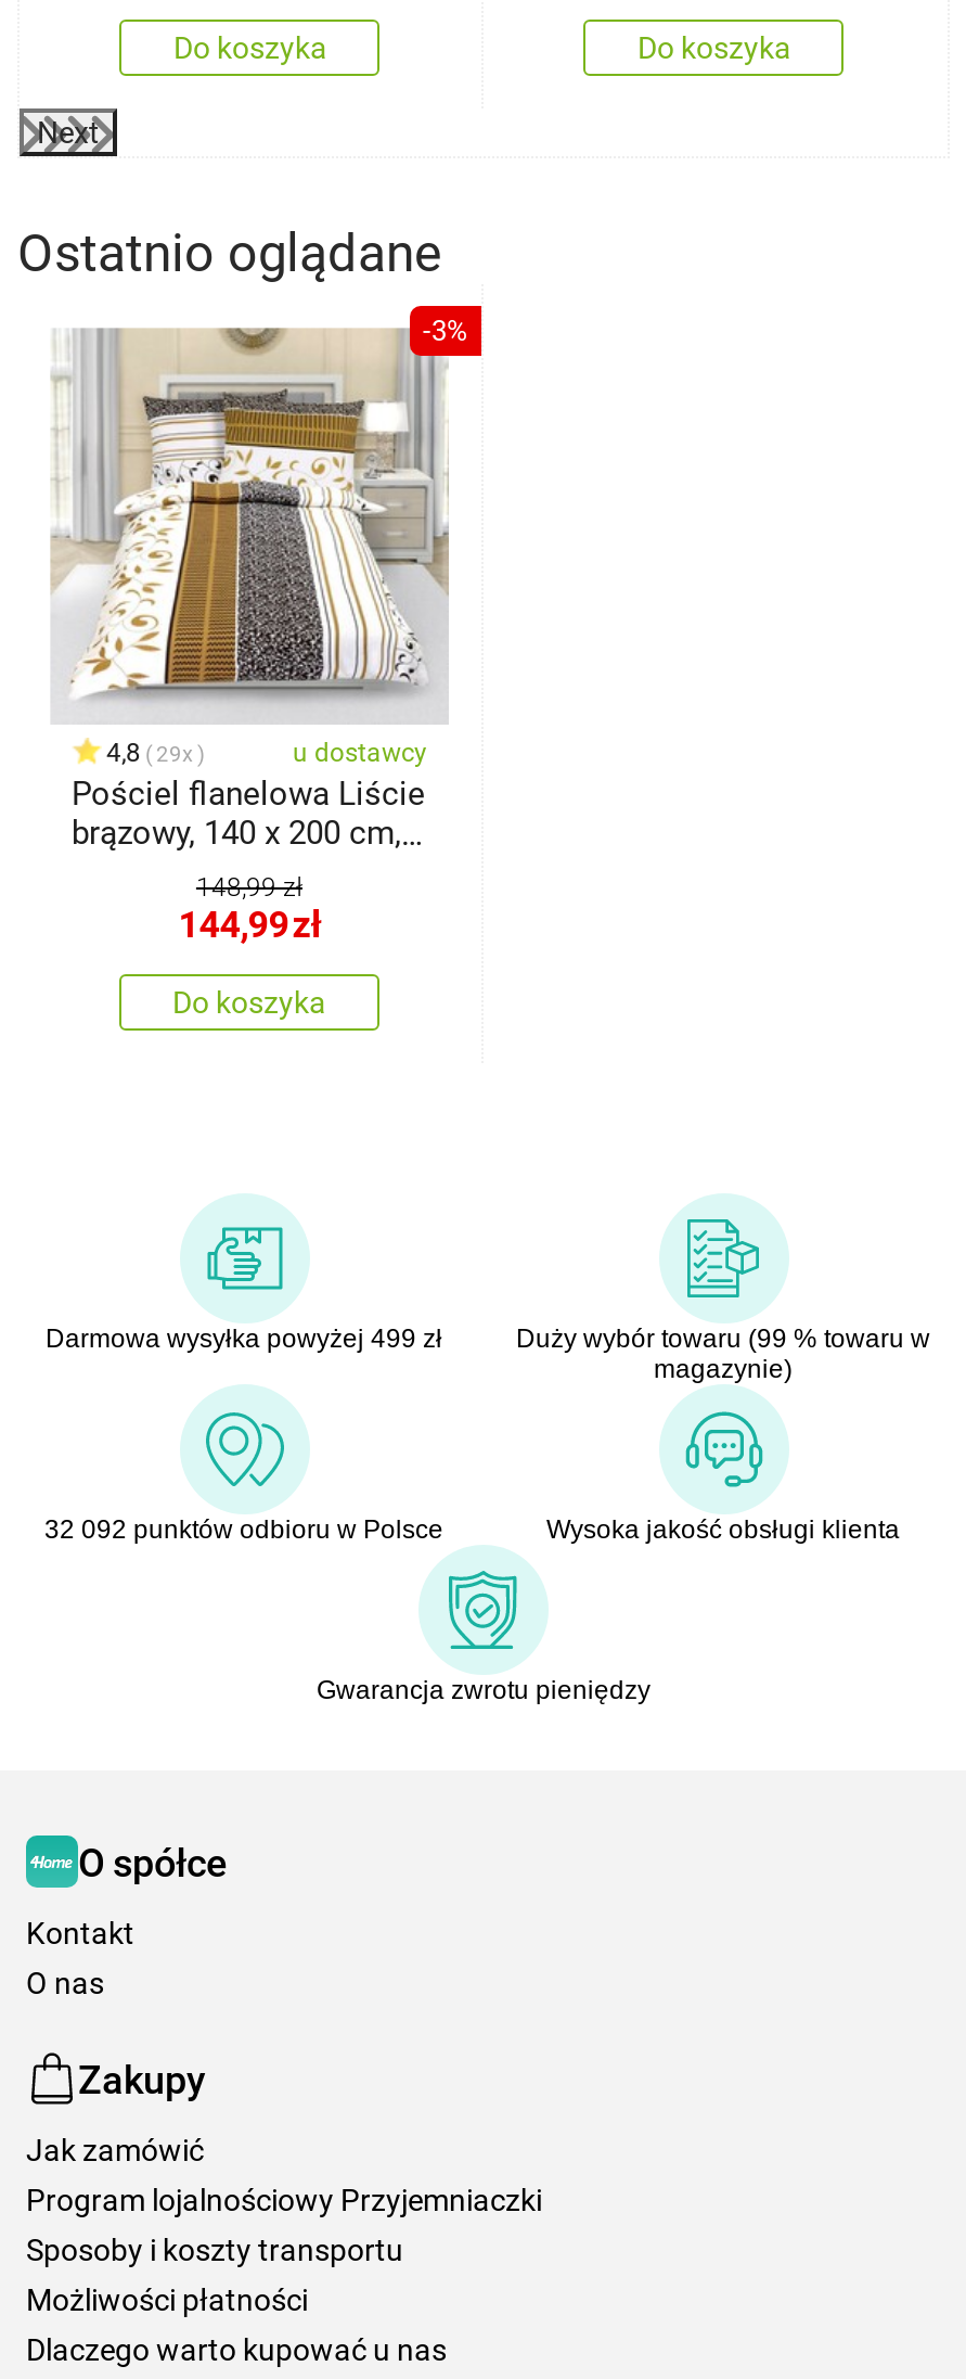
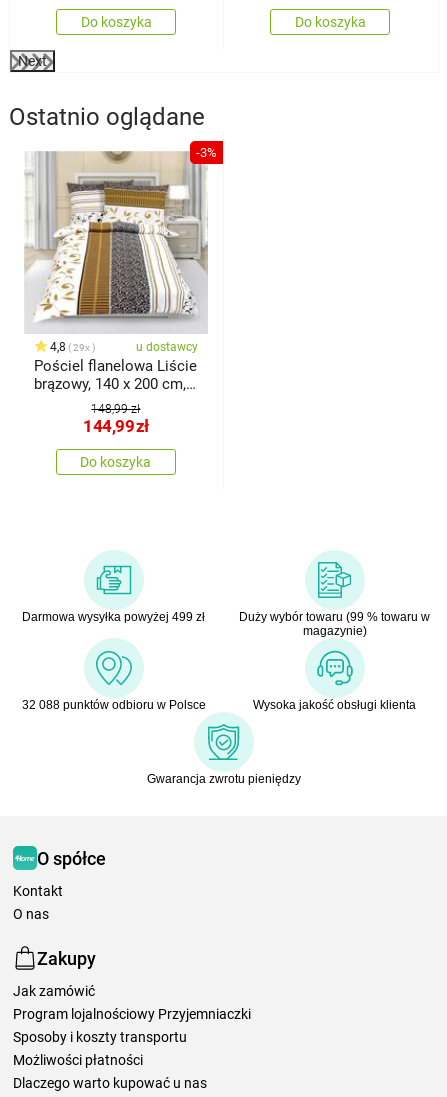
- 32 092 punktów odbioru w Polsce
+ 32 088 punktów odbioru w Polsce
